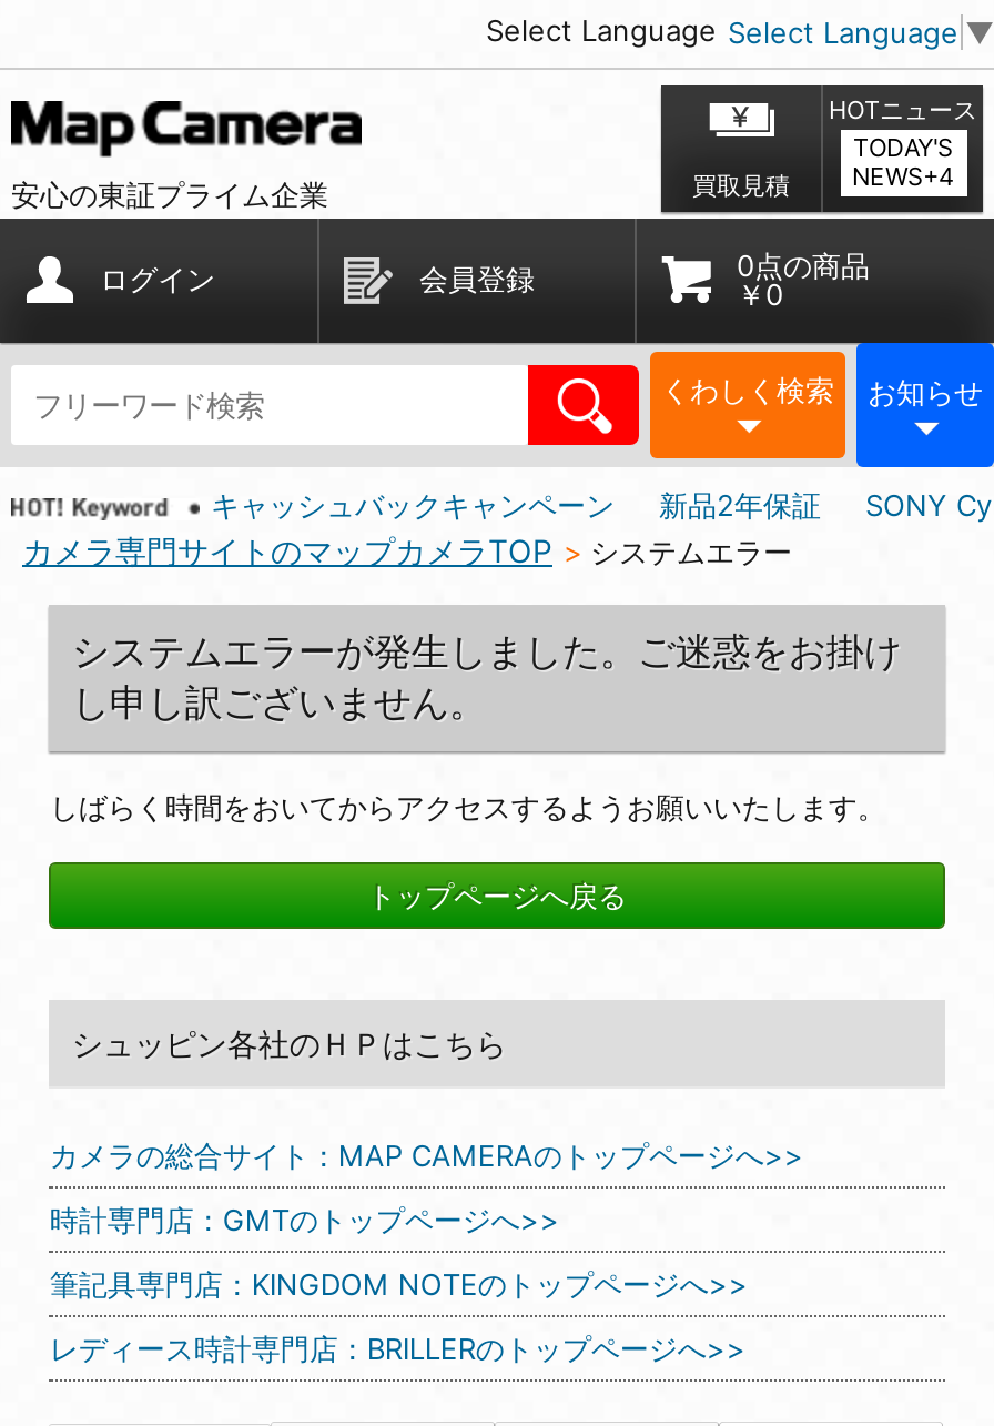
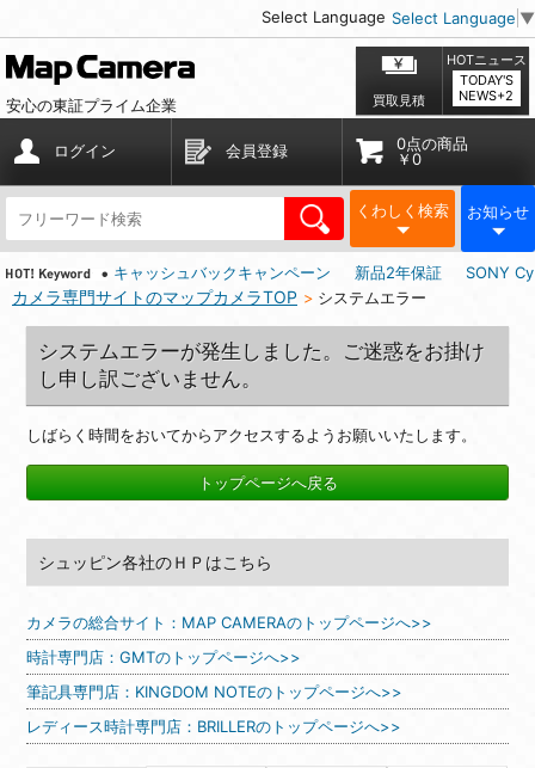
- 買取見積 NEWS+4
+ 買取見積 NEWS+2
